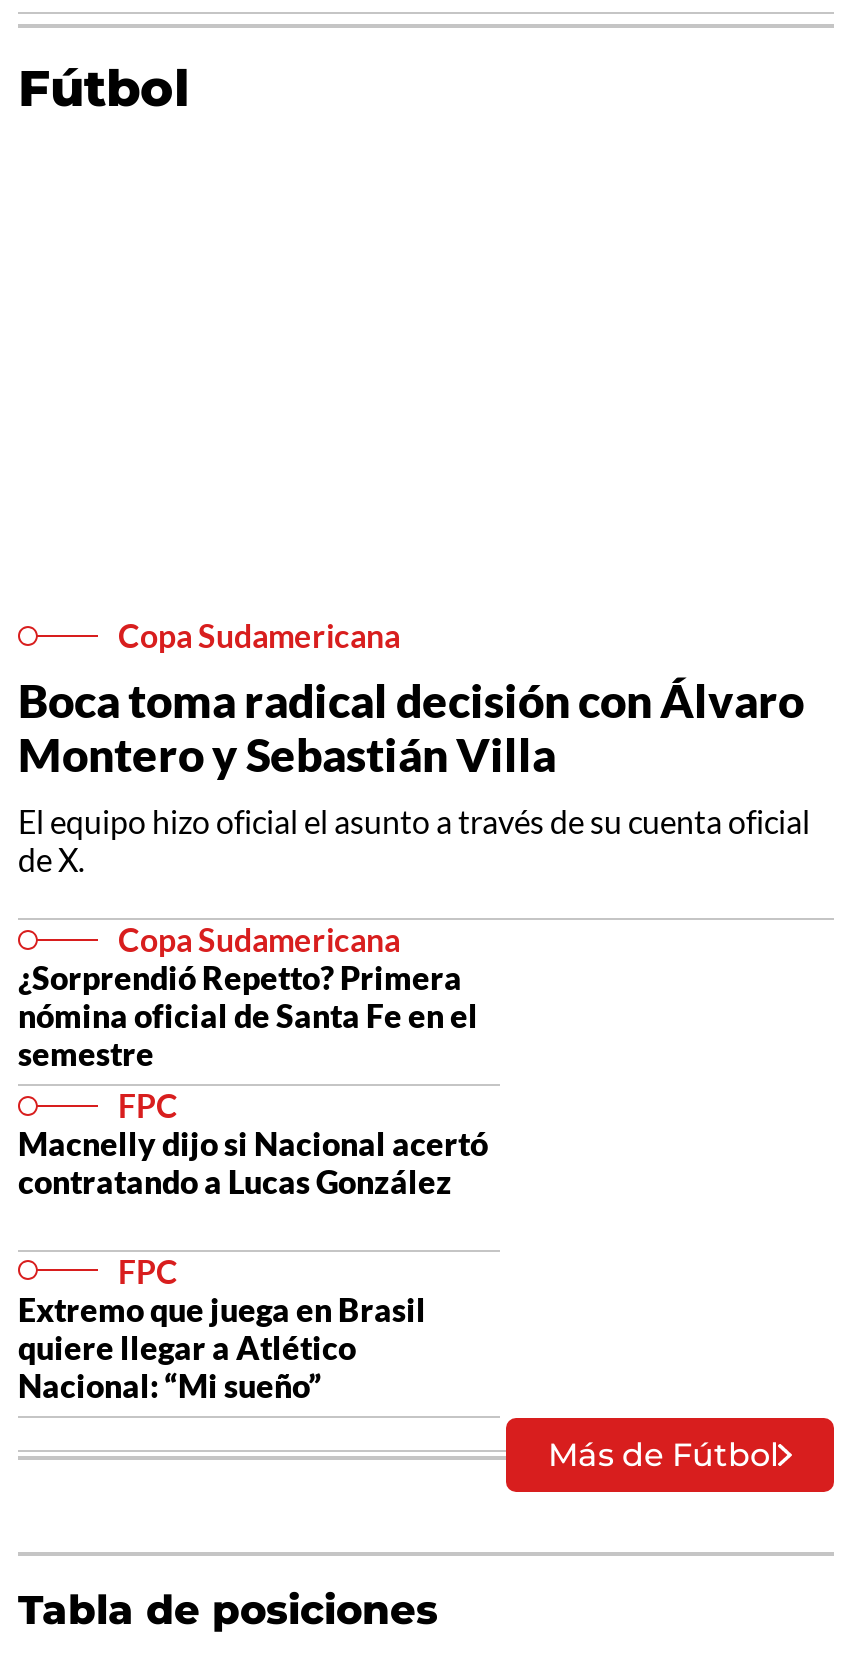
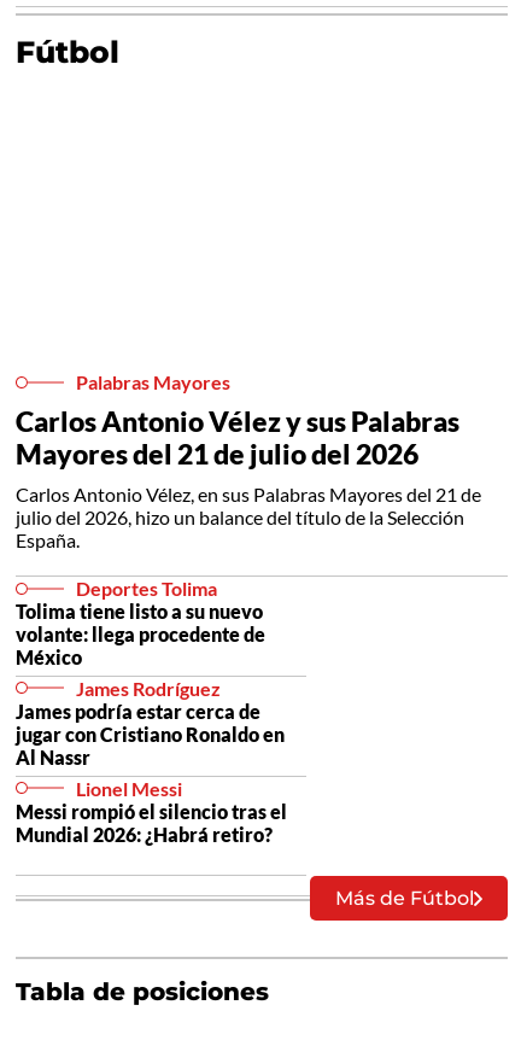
- Copa Sudamericana
- Boca toma radical decisión con Álvaro
- Montero y Sebastián Villa
- El equipo hizo oficial el asunto a través de su cuenta oficial
- de X.
- Copa Sudamericana
- ¿Sorprendió Repetto? Primera
- nómina oficial de Santa Fe en el
- semestre
- FPC
- Macnelly dijo si Nacional acertó
- contratando a Lucas González
- FPC
- Extremo que juega en Brasil
- quiere llegar a Atlético
- Nacional: “Mi sueño”
+ Palabras Mayores
+ Carlos Antonio Vélez y sus Palabras
+ Mayores del 21 de julio del 2026
+ Carlos Antonio Vélez, en sus Palabras Mayores del 21 de
+ julio del 2026, hizo un balance del título de la Selección
+ España.
+ Deportes Tolima
+ Tolima tiene listo a su nuevo
+ volante: llega procedente de
+ México
+ James Rodríguez
+ James podría estar cerca de
+ jugar con Cristiano Ronaldo en
+ Al Nassr
+ Lionel Messi
+ Messi rompió el silencio tras el
+ Mundial 2026: ¿Habrá retiro?
